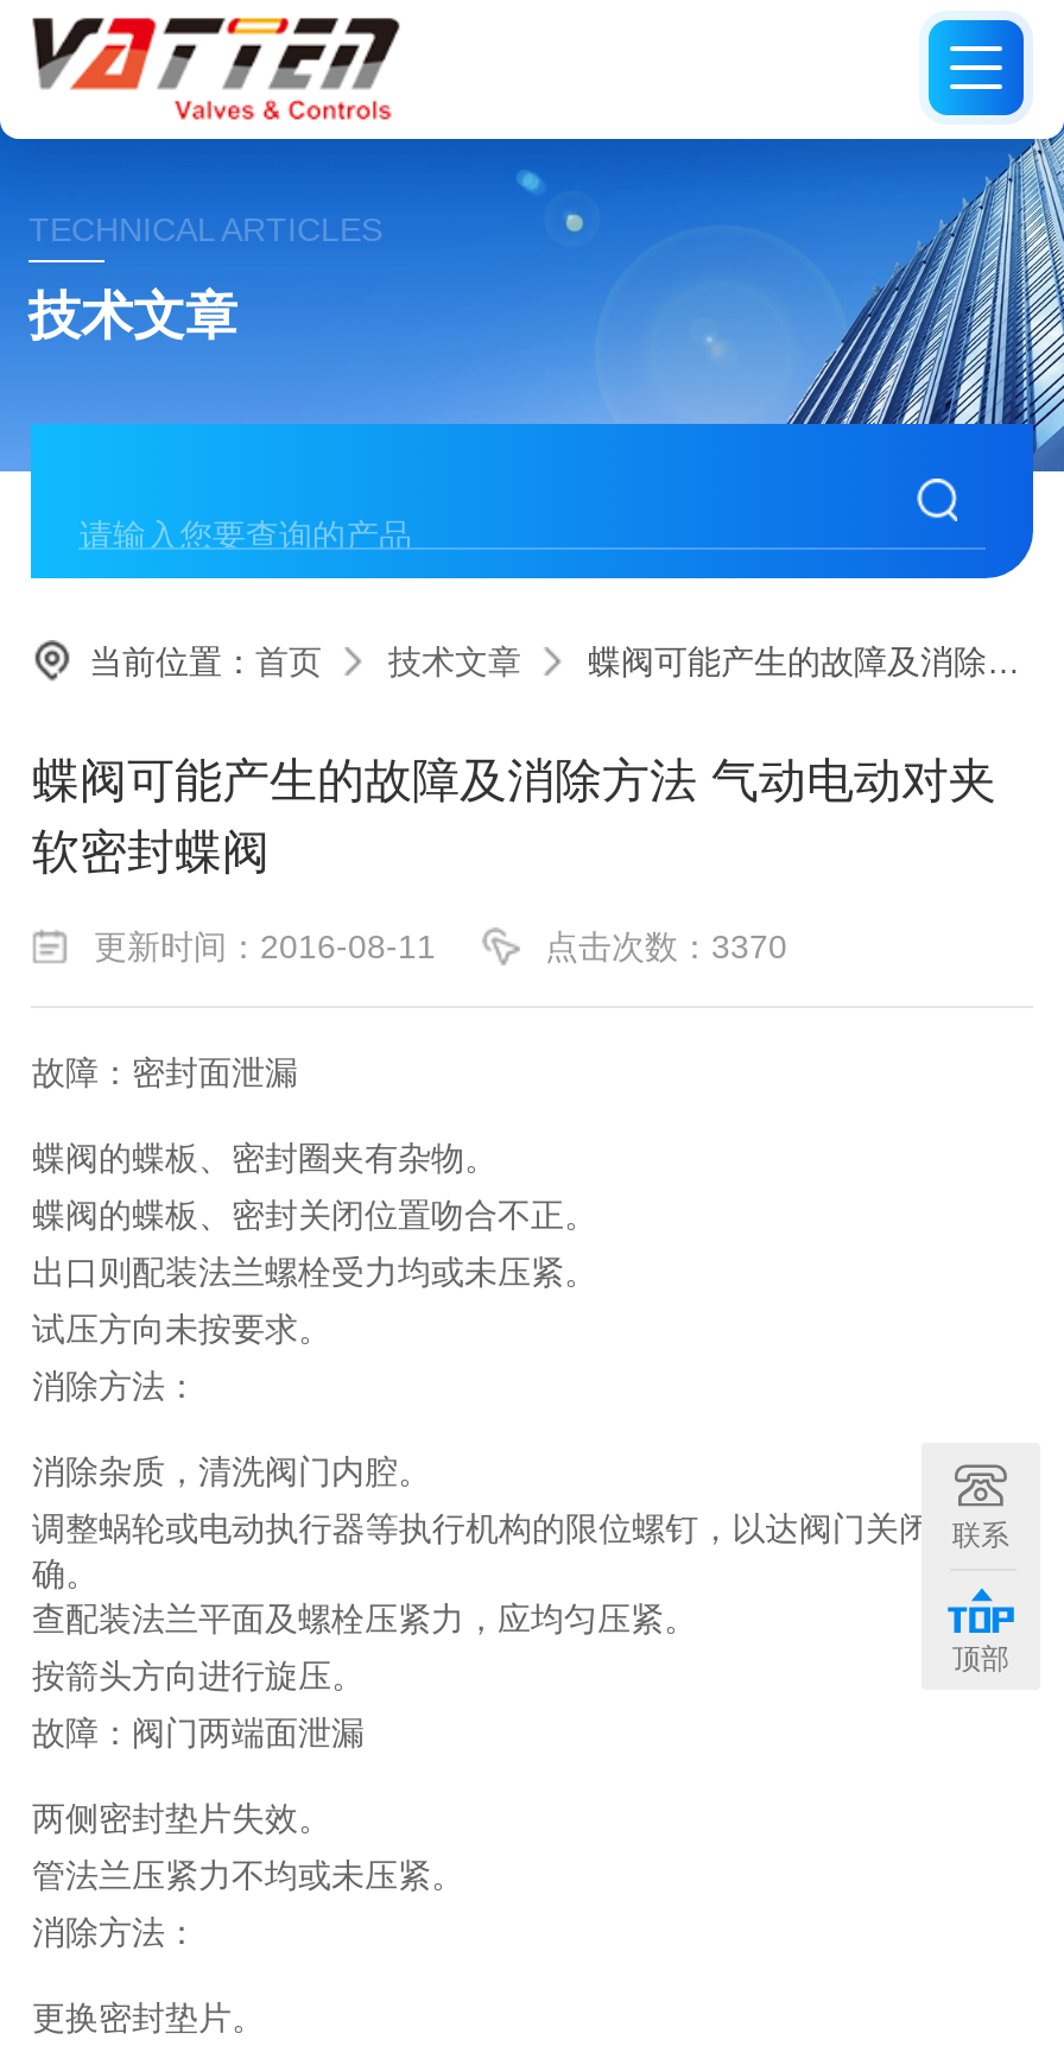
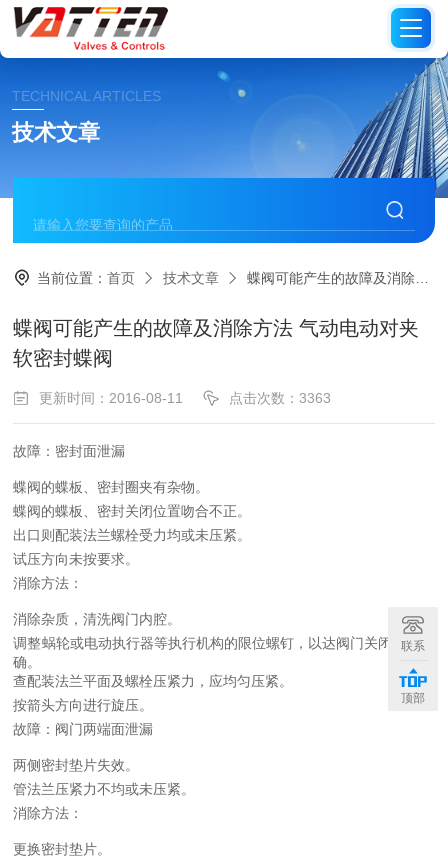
- 点击次数：3370
+ 点击次数：3363
